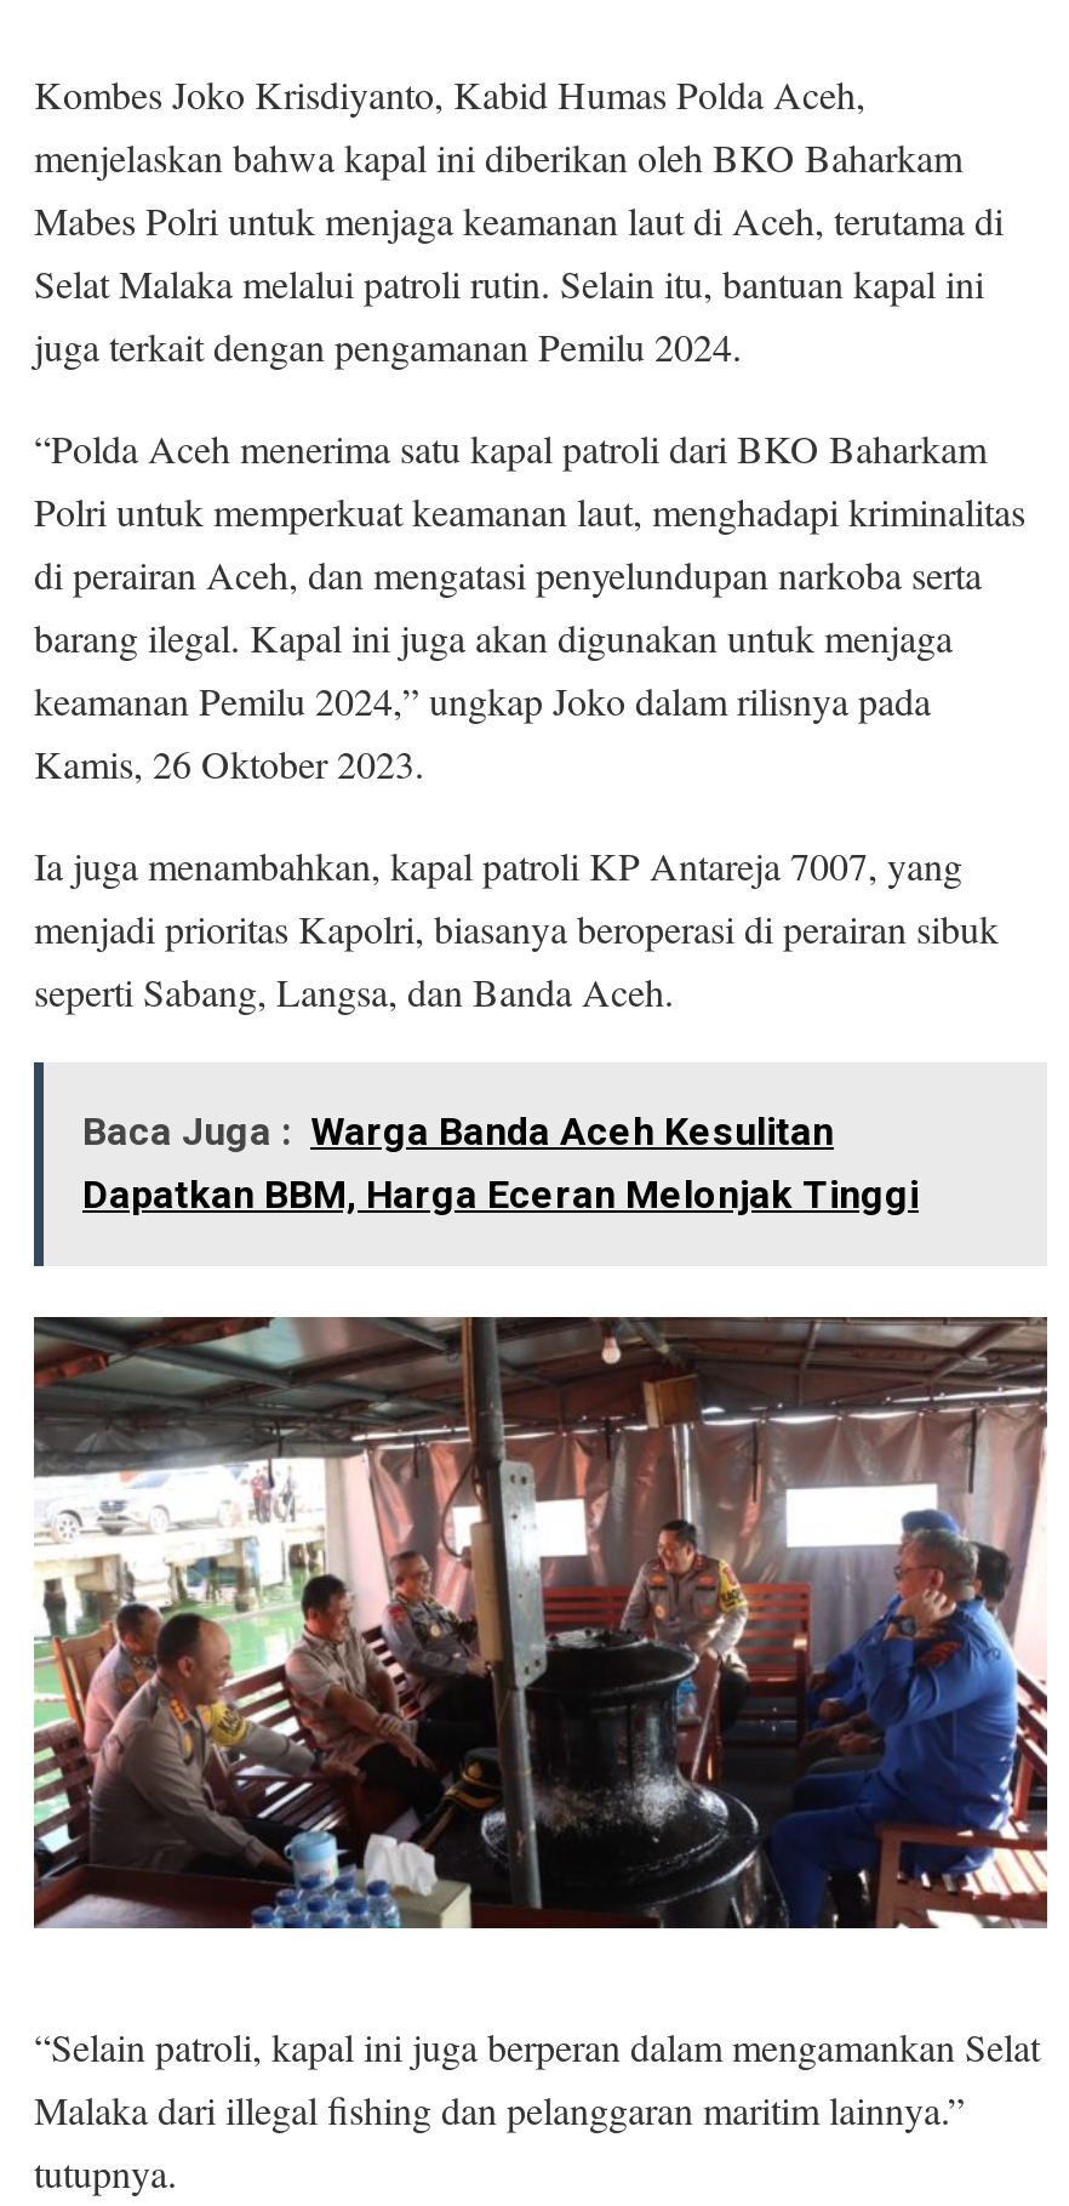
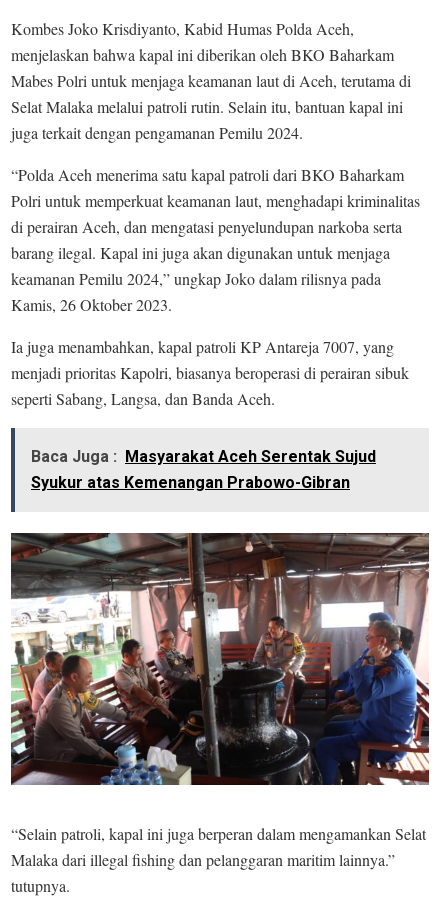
- Baca Juga : Warga Banda Aceh Kesulitan
- Dapatkan BBM, Harga Eceran Melonjak Tinggi
+ Baca Juga : Masyarakat Aceh Serentak Sujud
+ Syukur atas Kemenangan Prabowo-Gibran
